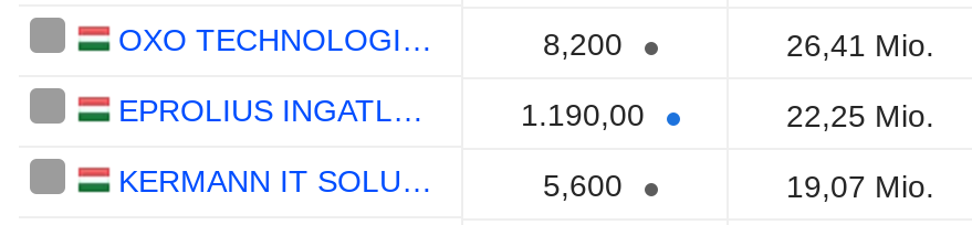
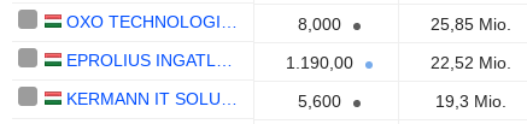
- 8,200
+ 8,000

- 26,41 Mio.
+ 25,85 Mio.

- 22,25 Mio.
+ 22,52 Mio.

- 19,07 Mio.
+ 19,3 Mio.
